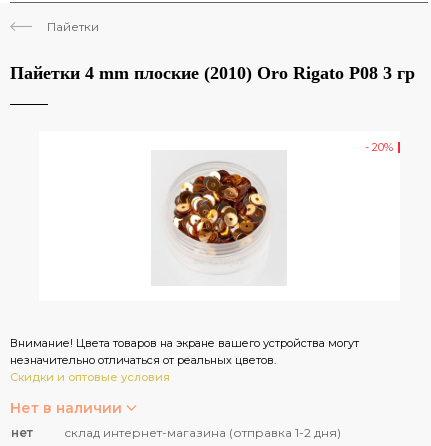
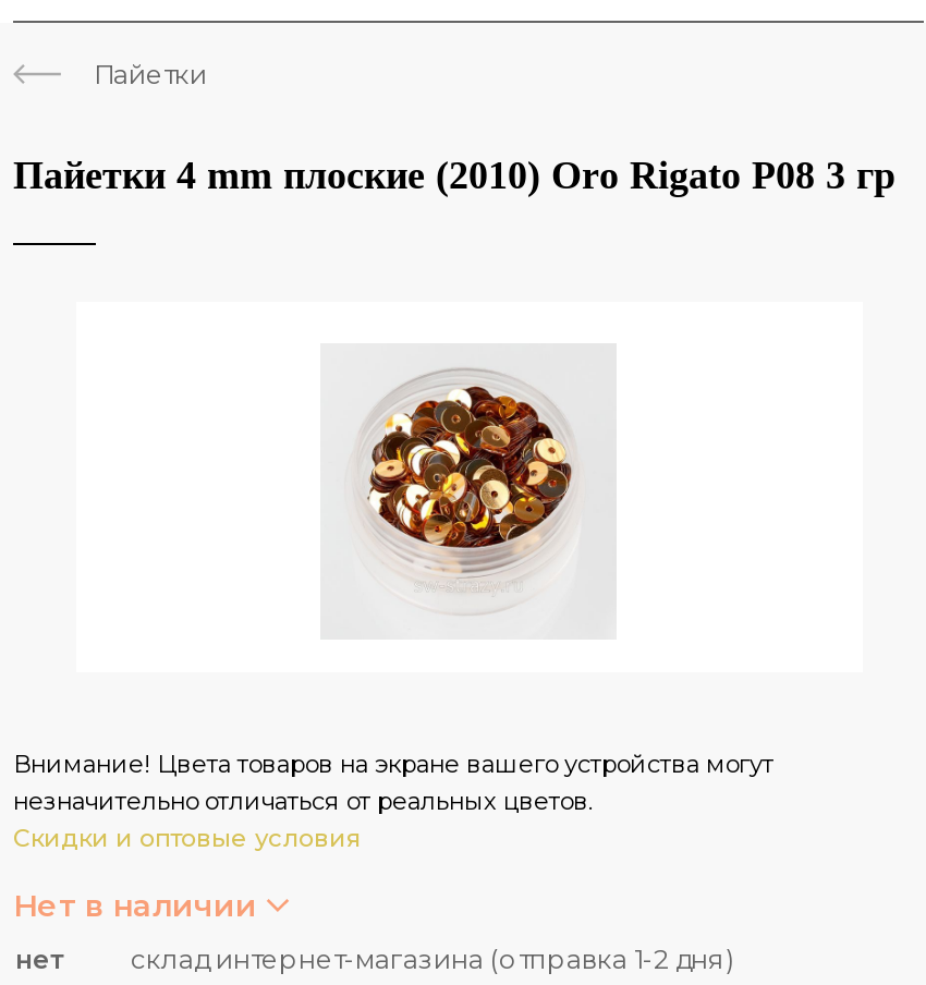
- - 20%
